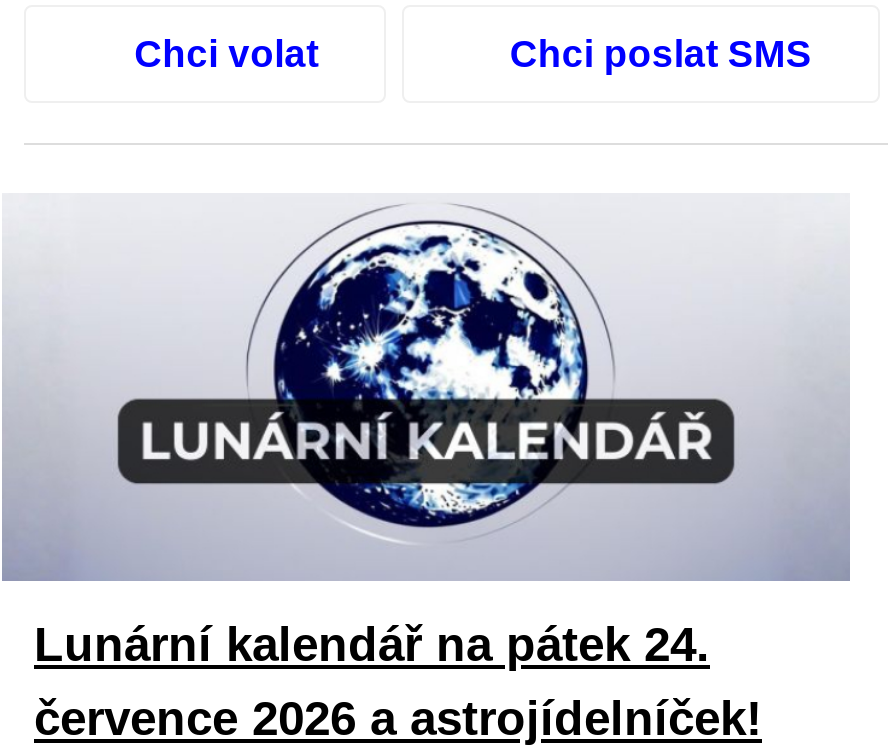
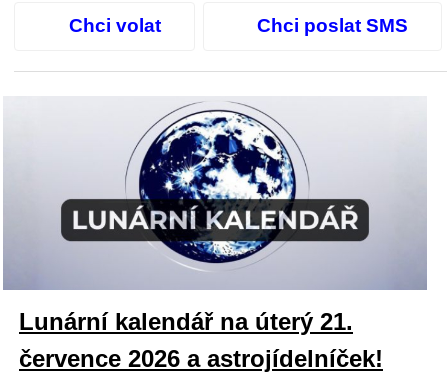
- Lunární kalendář na pátek 24.
+ Lunární kalendář na úterý 21.
